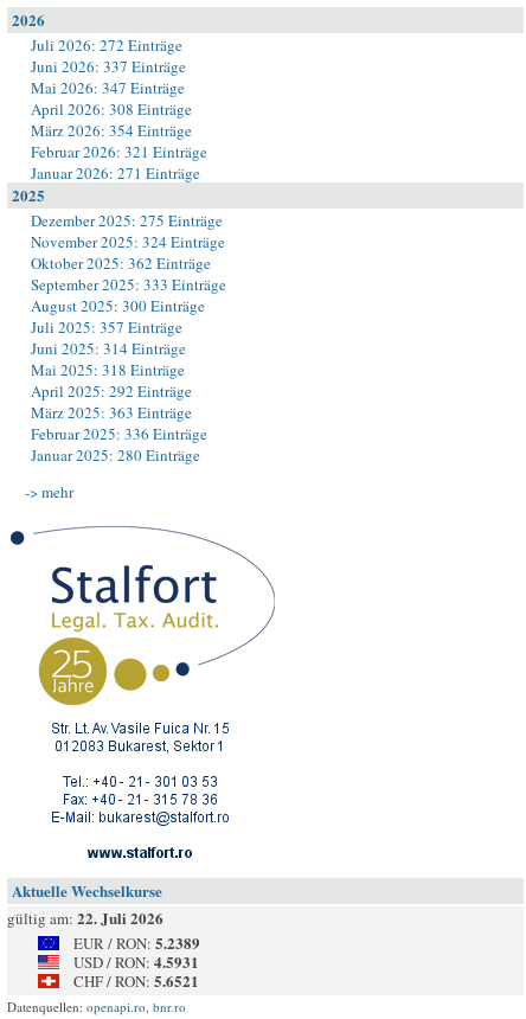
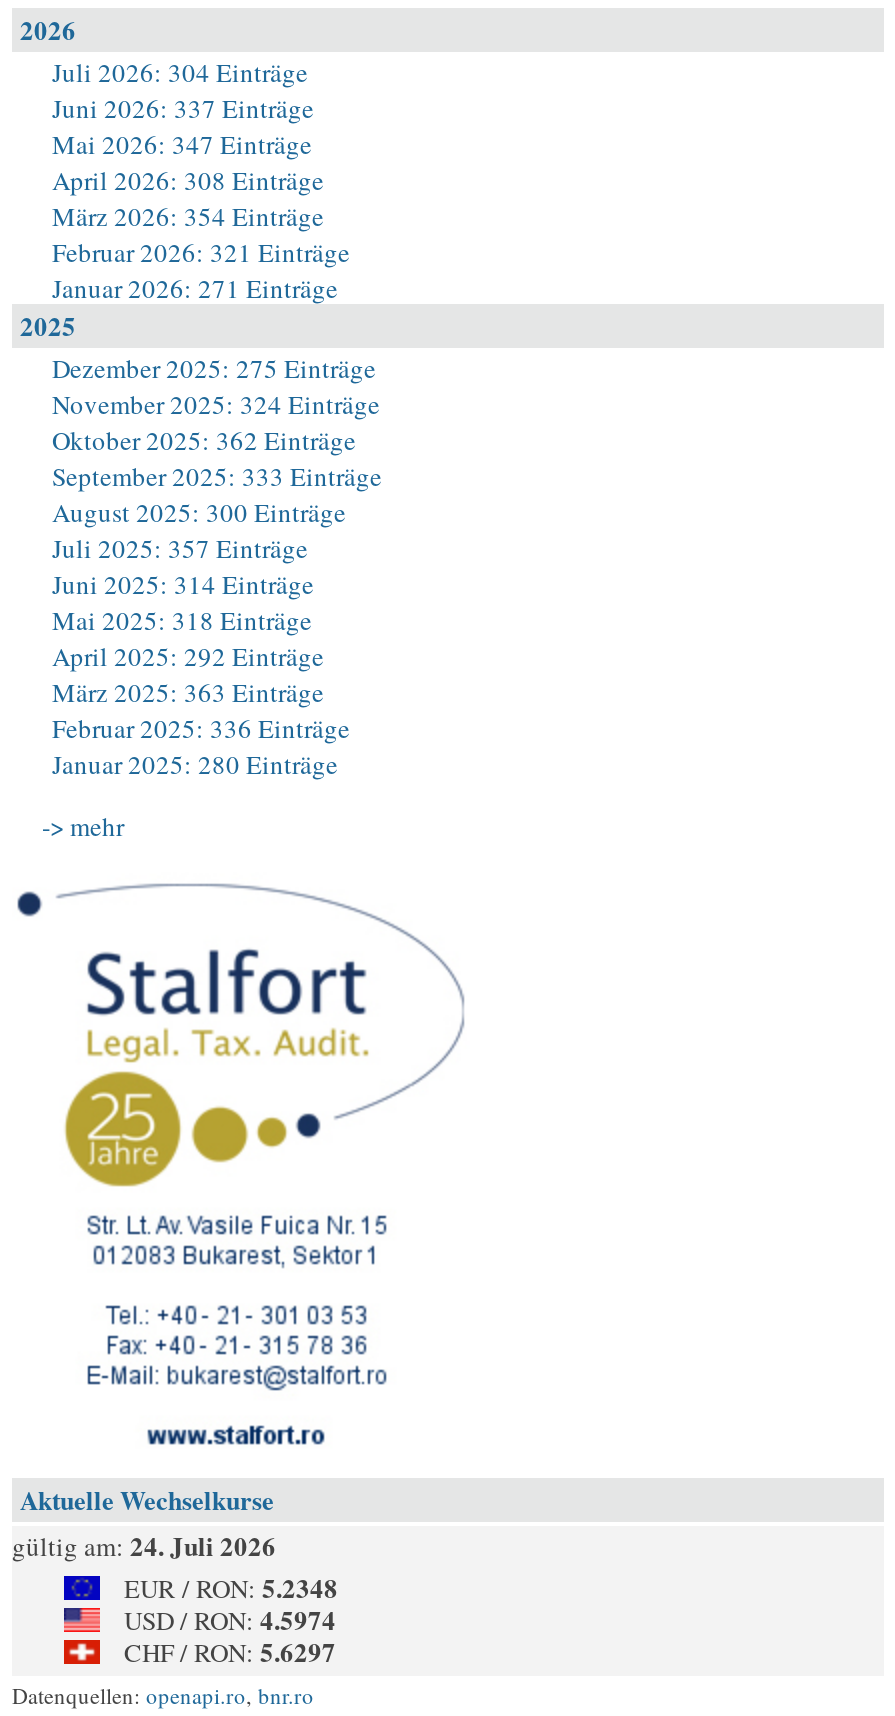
- Juli 2026: 272 Einträge
+ Juli 2026: 304 Einträge

- gültig am: 22. Juli 2026
+ gültig am: 24. Juli 2026

- EUR / RON: 5.2389
+ EUR / RON: 5.2348

- USD / RON: 4.5931
+ USD / RON: 4.5974

- CHF / RON: 5.6521
+ CHF / RON: 5.6297
